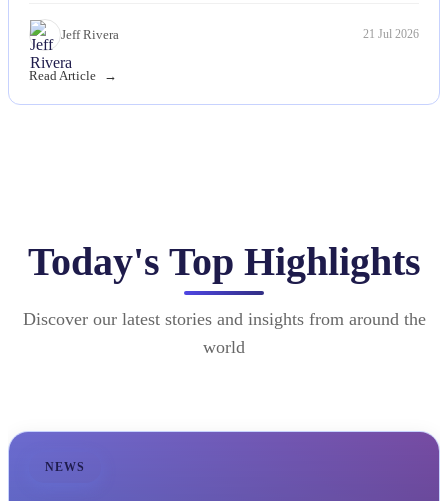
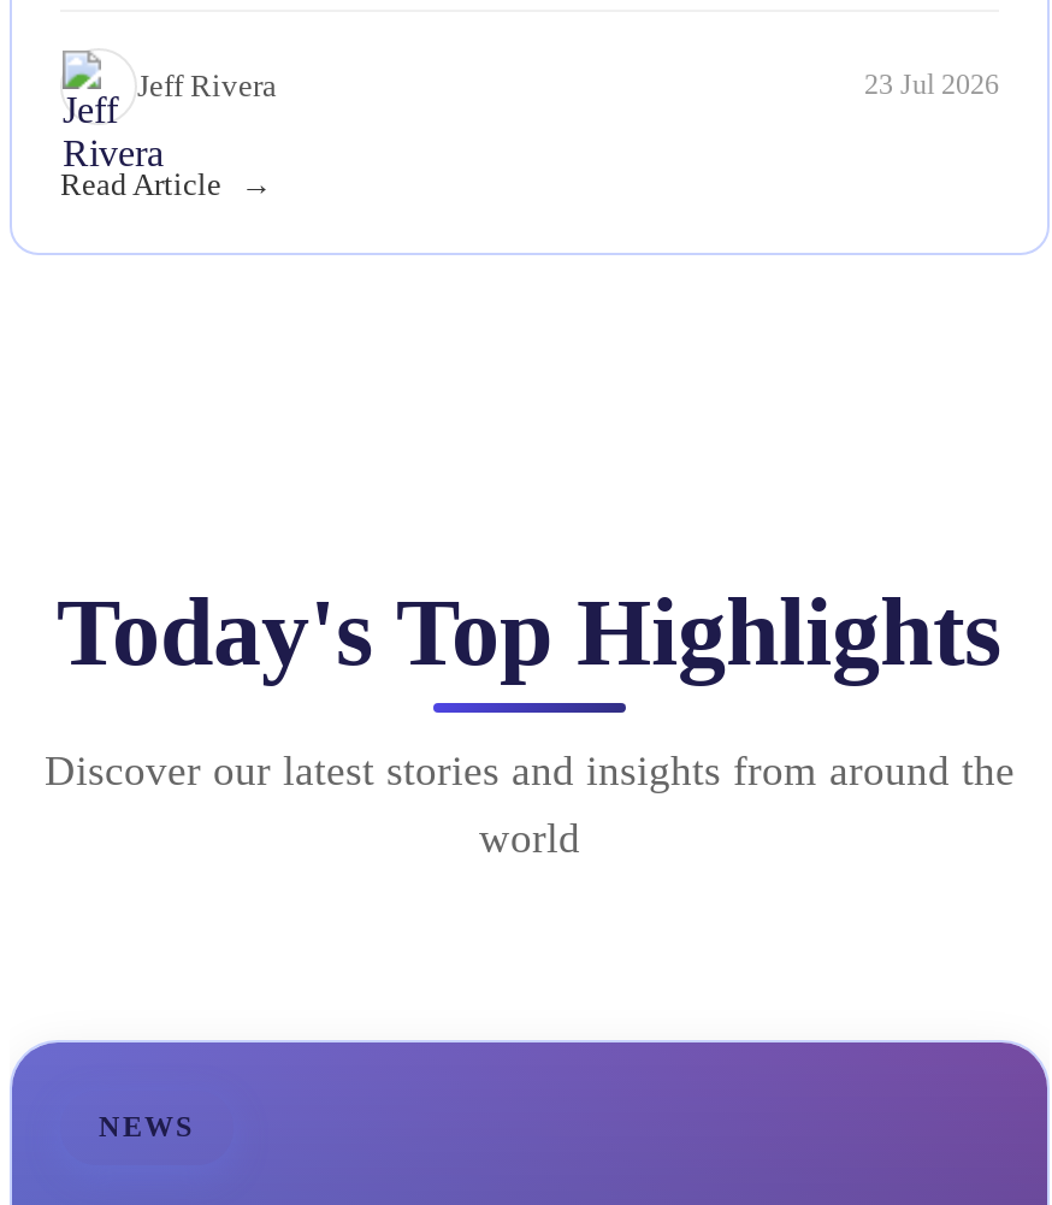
- 21 Jul 2026
+ 23 Jul 2026
